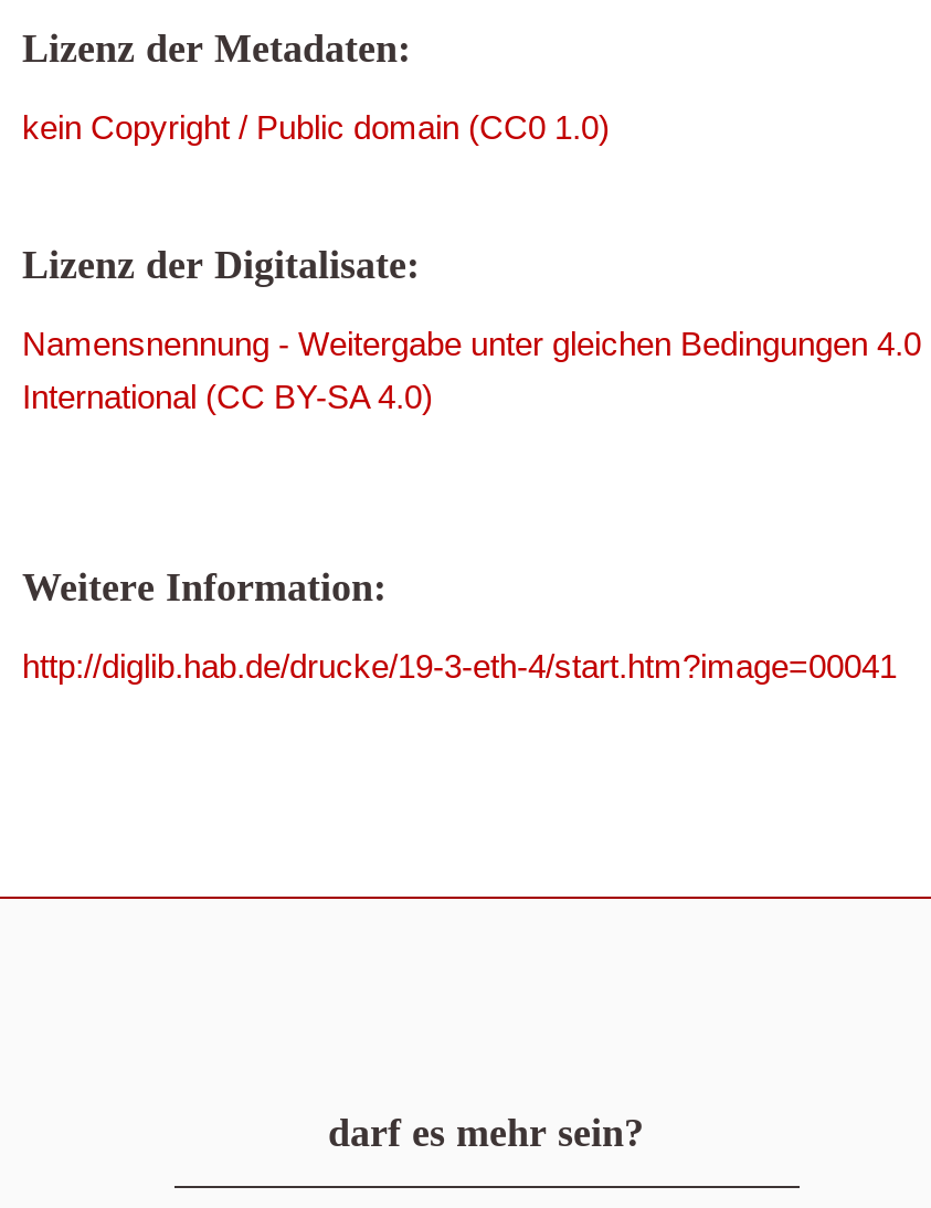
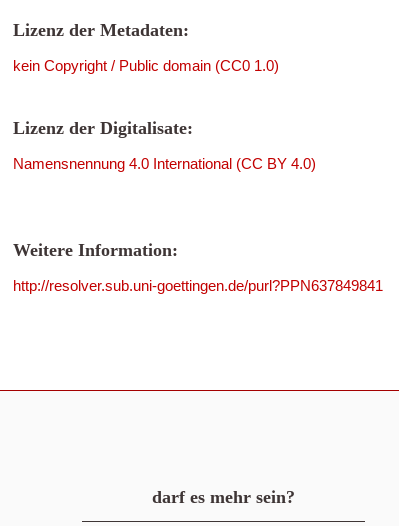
- Namensnennung - Weitergabe unter gleichen Bedingungen 4.0
- International (CC BY-SA 4.0)
+ Namensnennung 4.0 International (CC BY 4.0)

- http://diglib.hab.de/drucke/19-3-eth-4/start.htm?image=00041
+ http://resolver.sub.uni-goettingen.de/purl?PPN637849841
